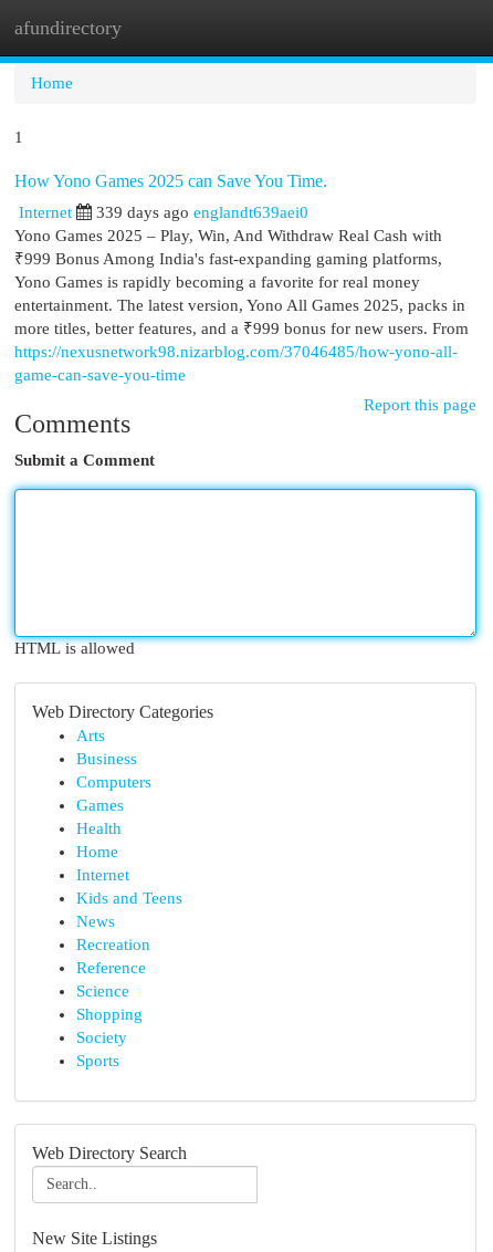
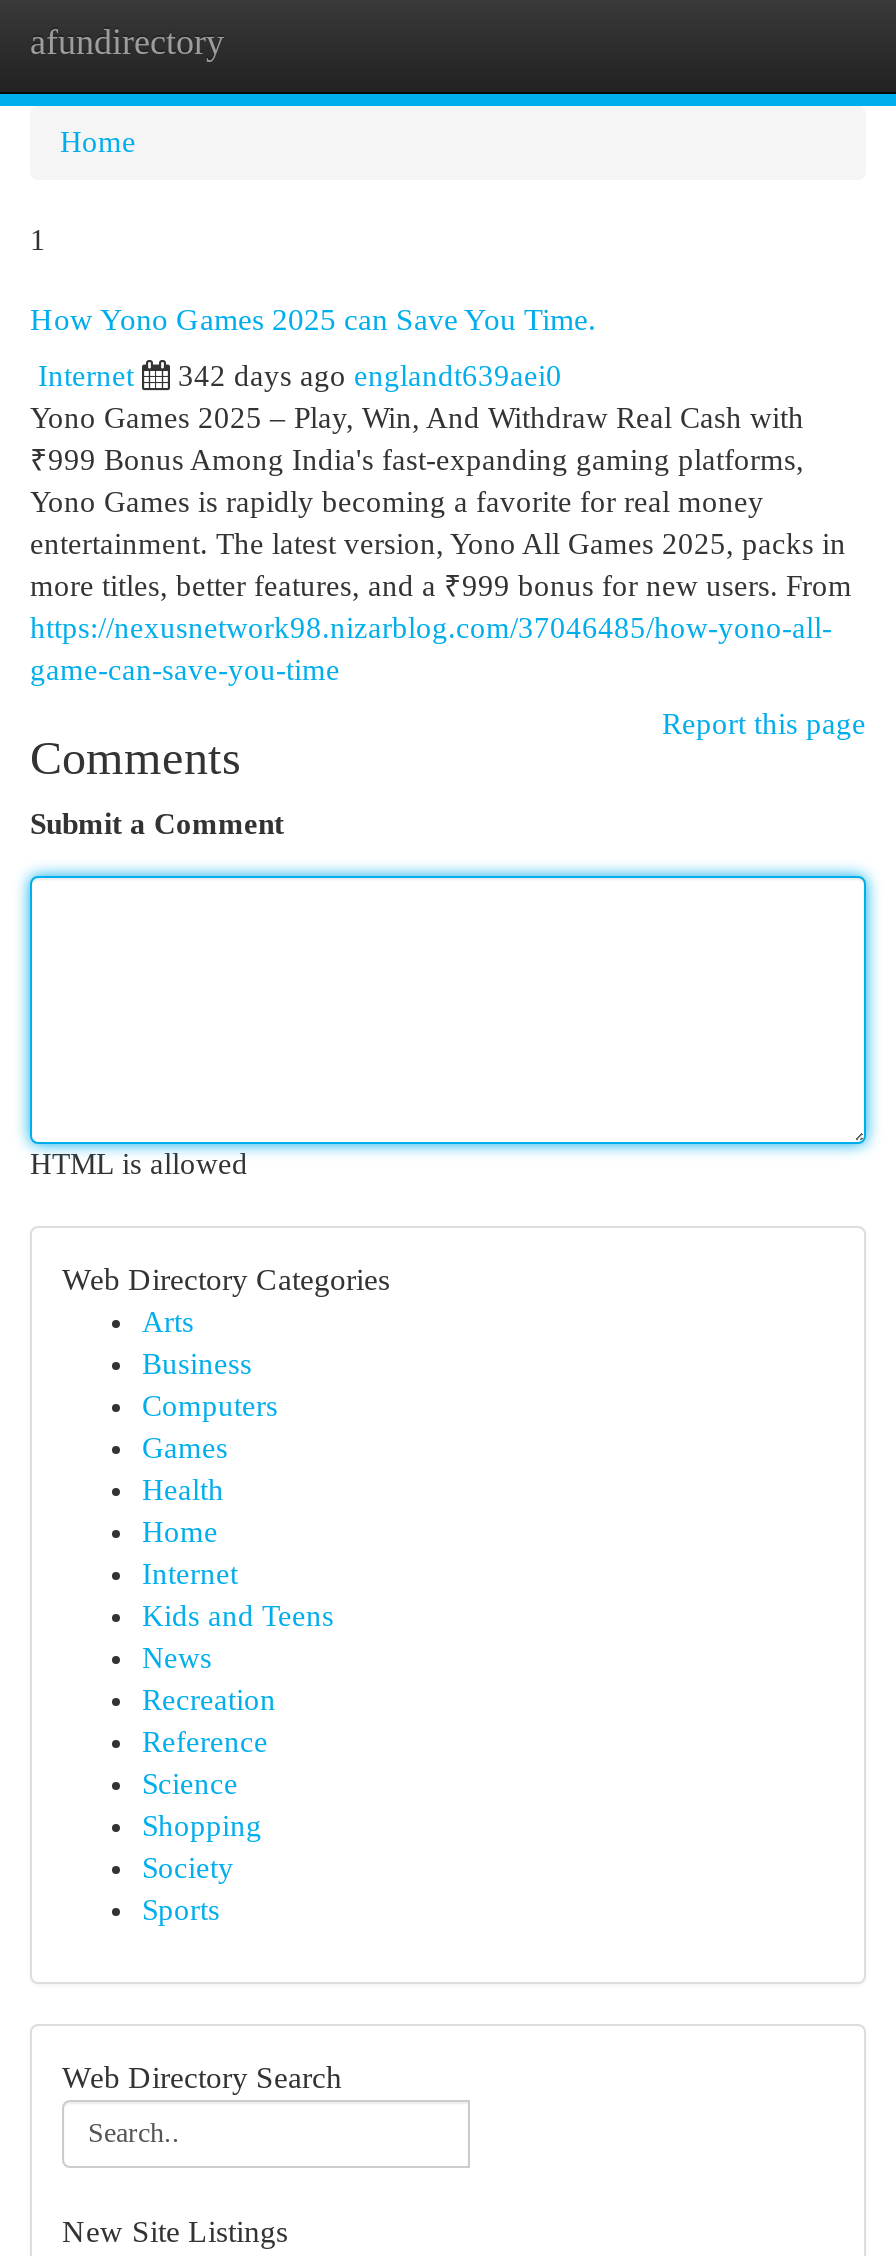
- 339 days ago englandt639aei0
+ 342 days ago englandt639aei0
